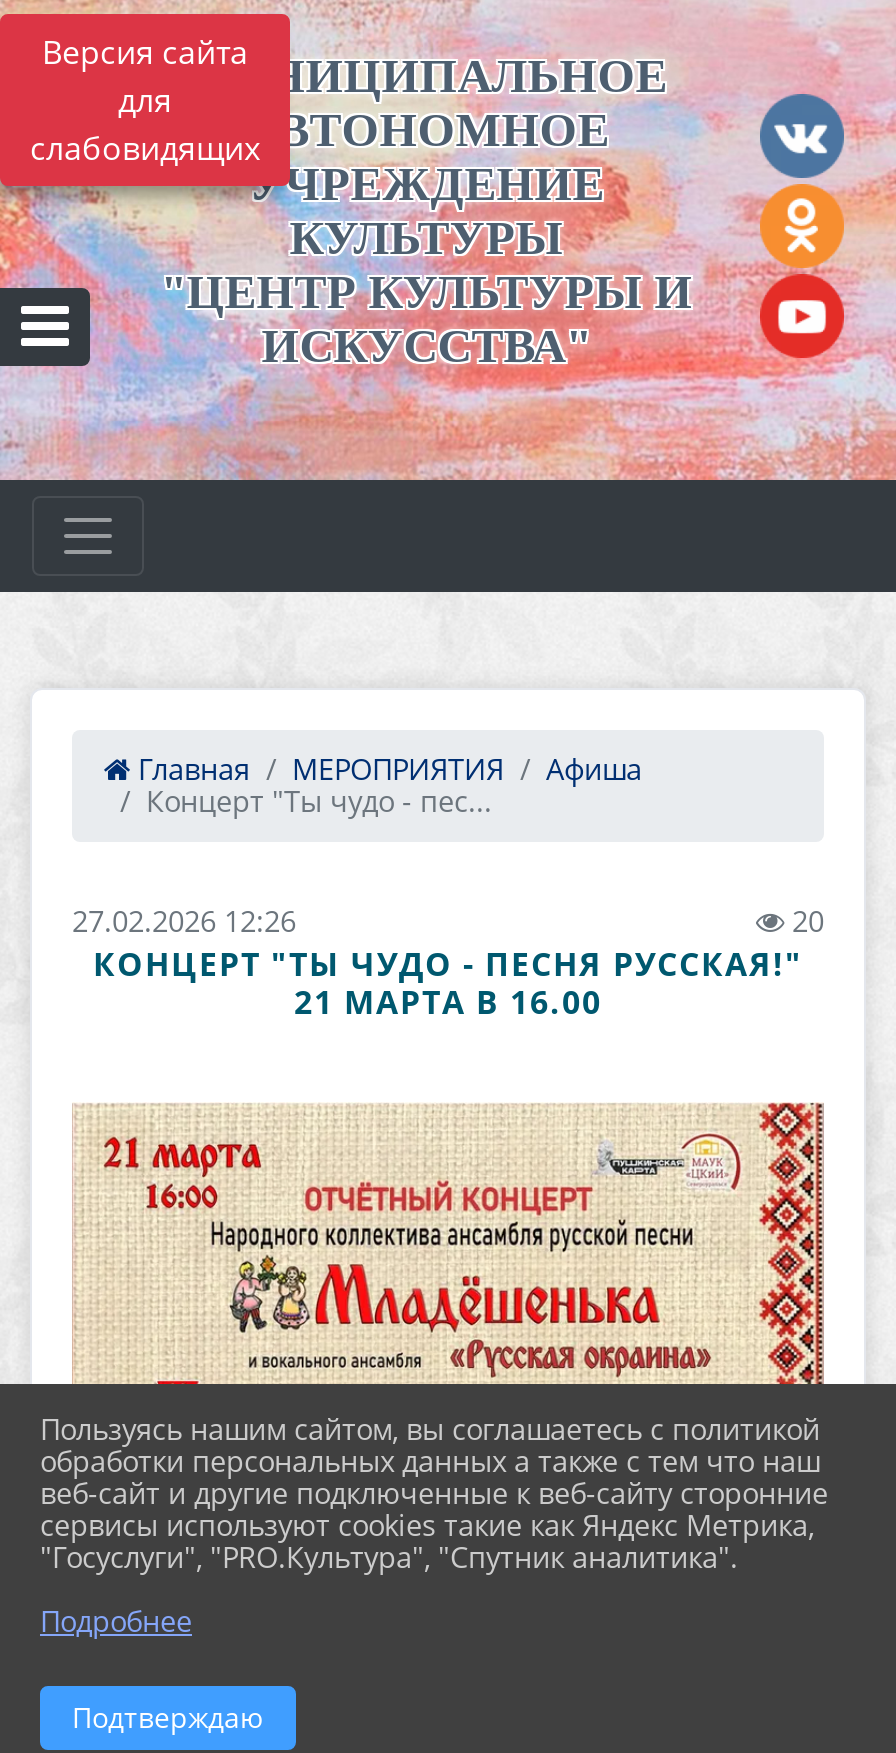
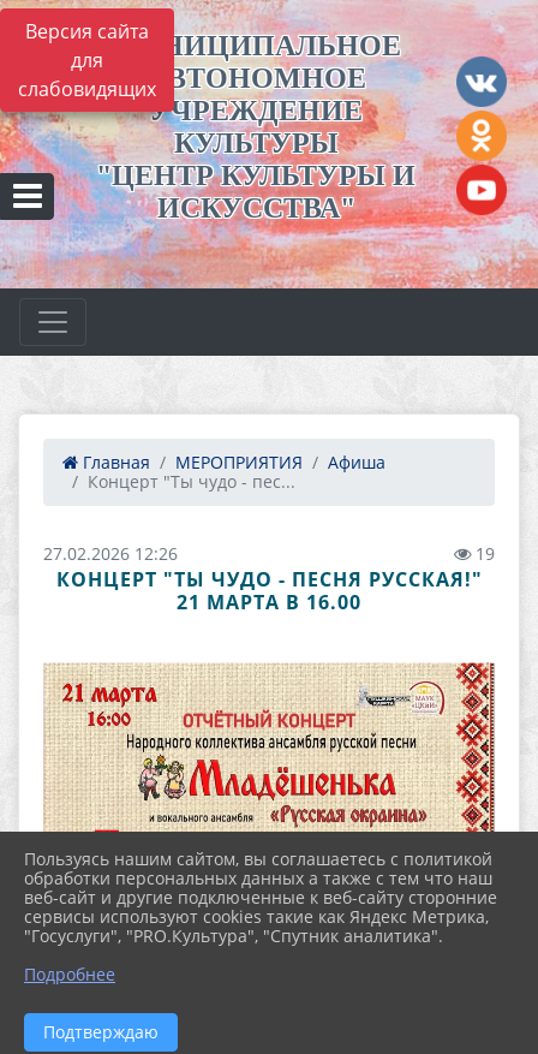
- 20
+ 19
